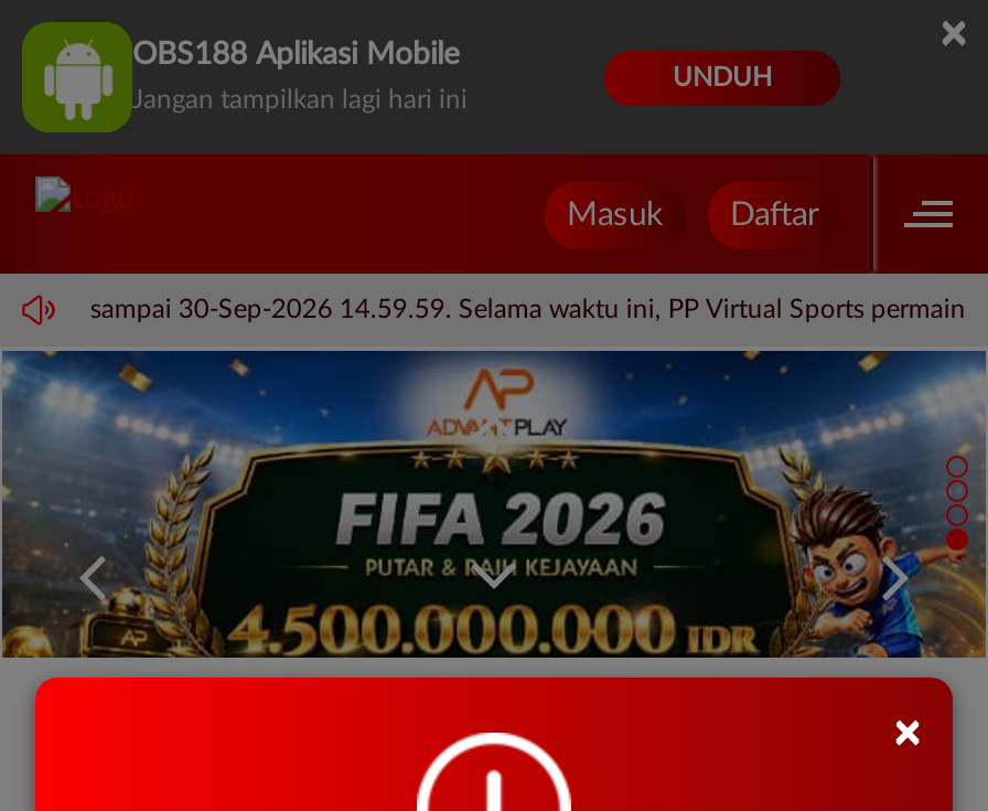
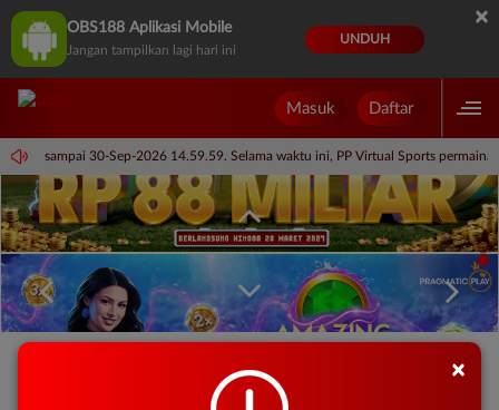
- [image]
+ [image]
